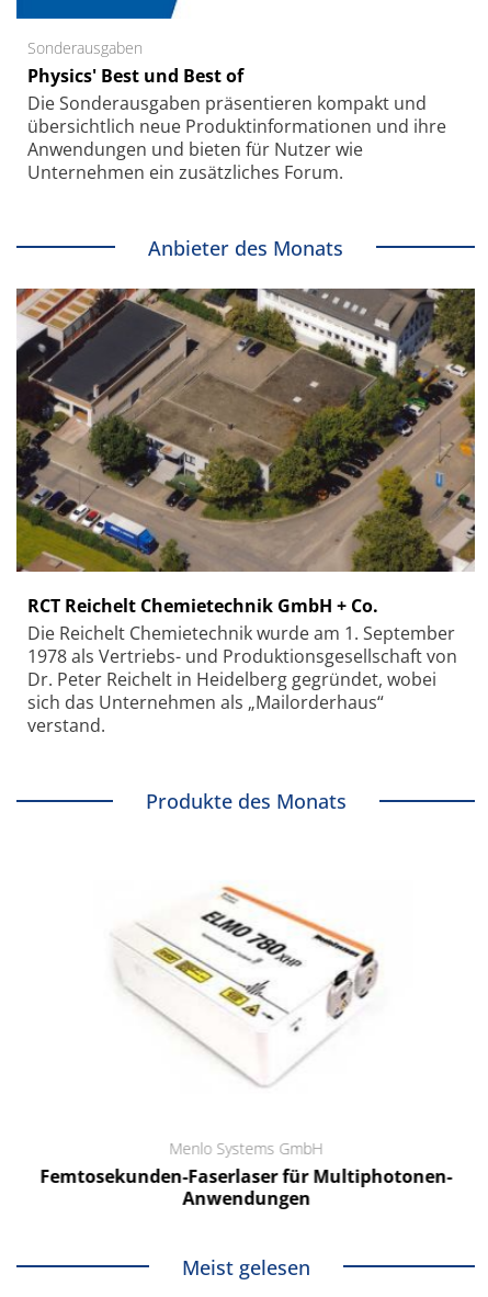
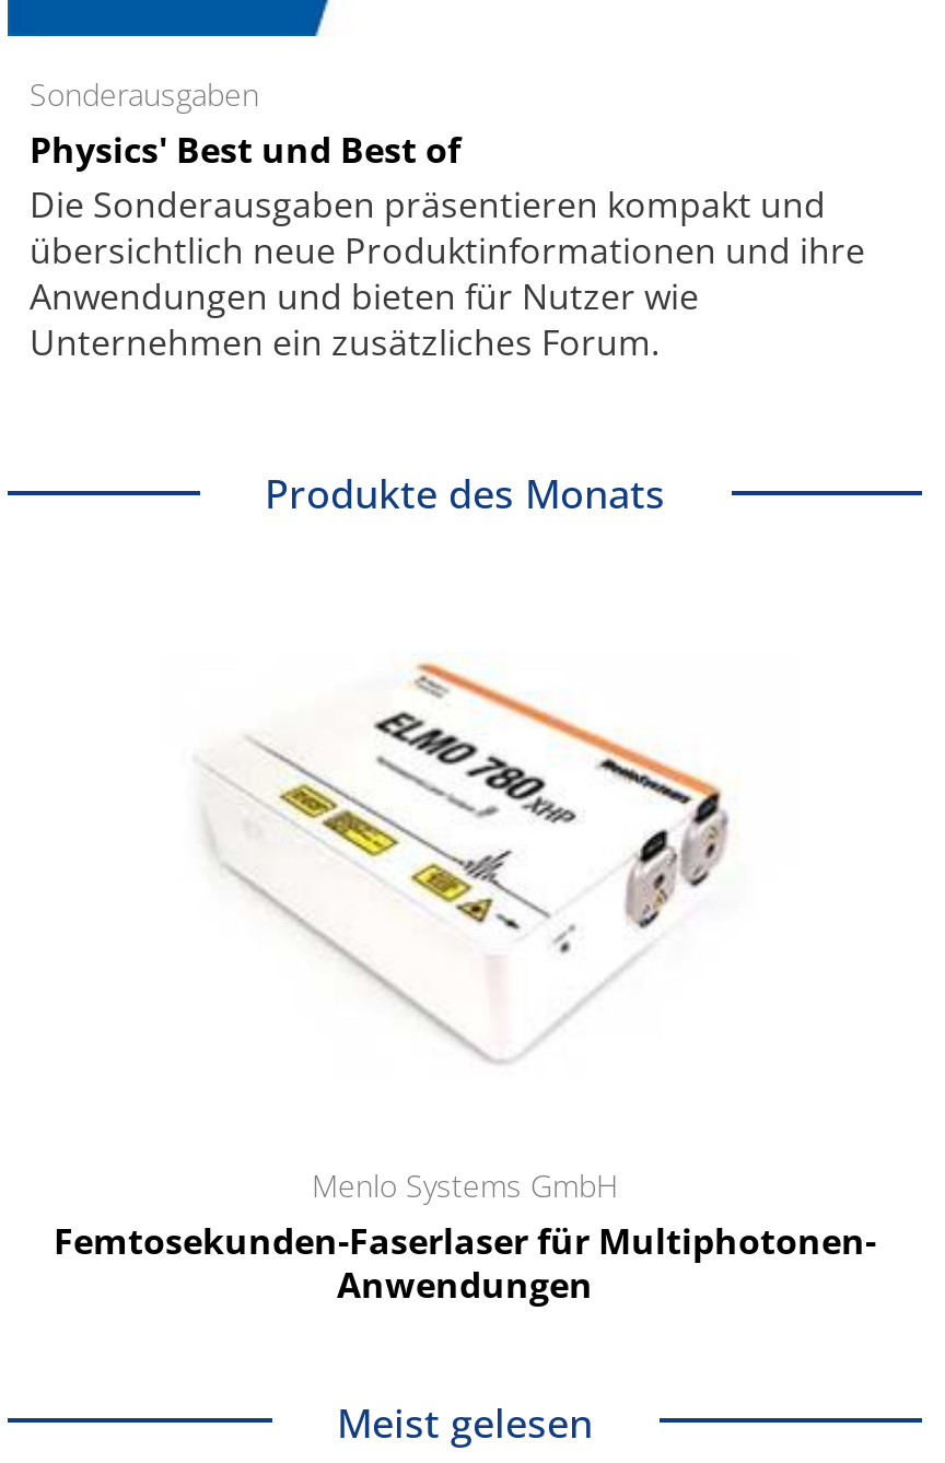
- Anbieter des Monats

- [image]
- RCT Reichelt Chemietechnik GmbH + Co.
- Die Reichelt Chemietechnik wurde am 1. September
- 1978 als Vertriebs- und Produktionsgesellschaft von
- Dr. Peter Reichelt in Heidelberg gegründet, wobei
- sich das Unternehmen als „Mailorderhaus“
- verstand.
